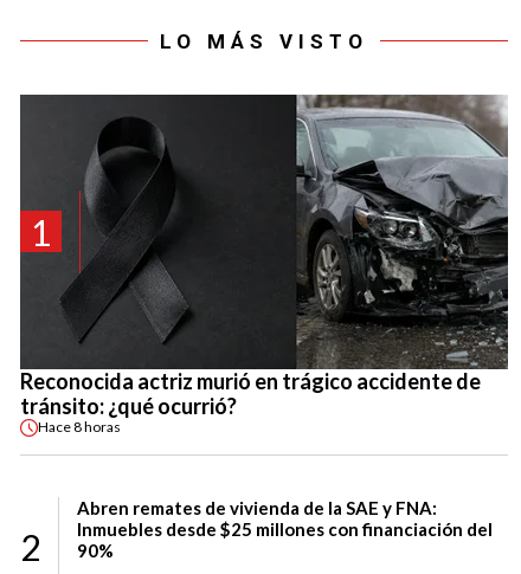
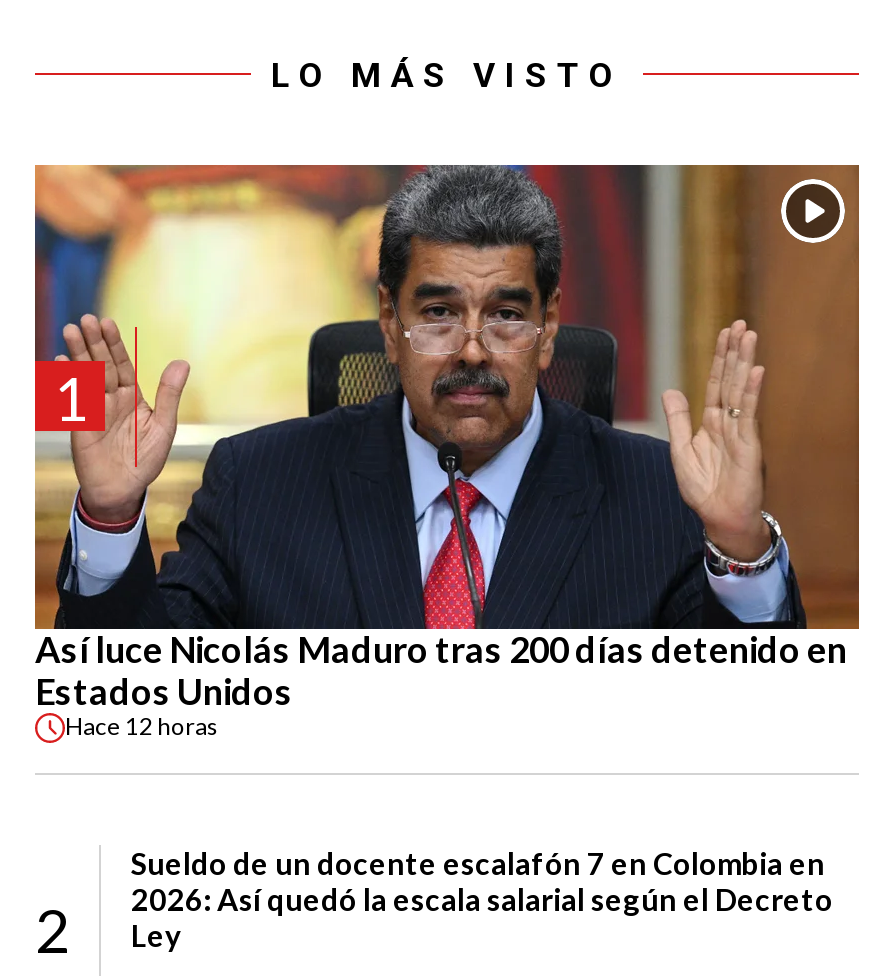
- [image]
- Reconocida actriz murió en trágico accidente de
- tránsito: ¿qué ocurrió?
- Hace 8 horas
+ [image]
+ Así luce Nicolás Maduro tras 200 días detenido en
+ Estados Unidos
+ Hace 12 horas

- Abren remates de vivienda de la SAE y FNA:
- Inmuebles desde $25 millones con financiación del
- 90%
+ Sueldo de un docente escalafón 7 en Colombia en
+ 2026: Así quedó la escala salarial según el Decreto
+ Ley
